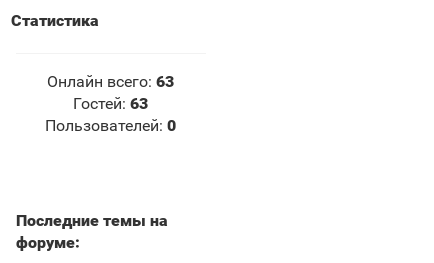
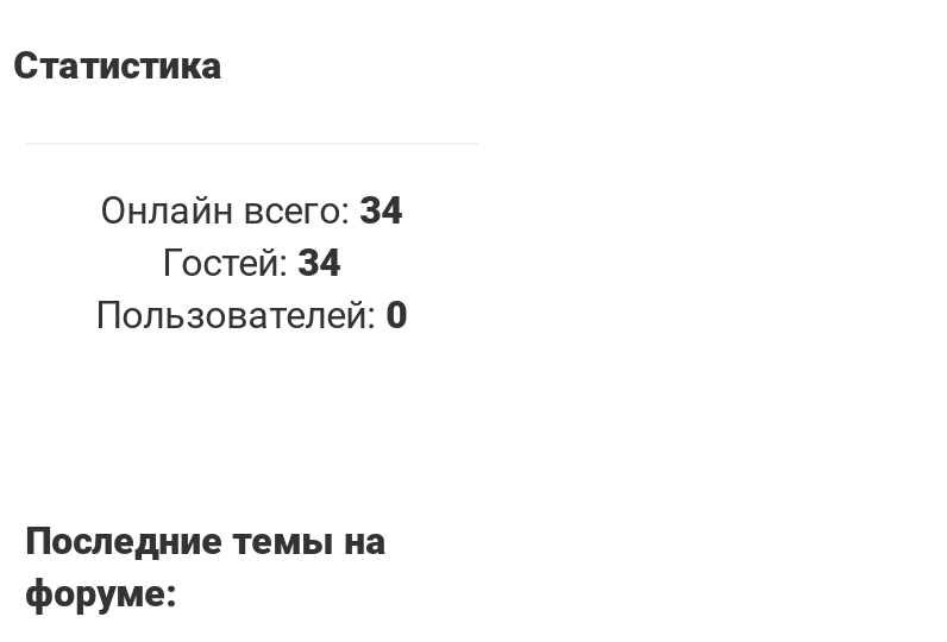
- Онлайн всего: 63
+ Онлайн всего: 34

- Гостей: 63
+ Гостей: 34
